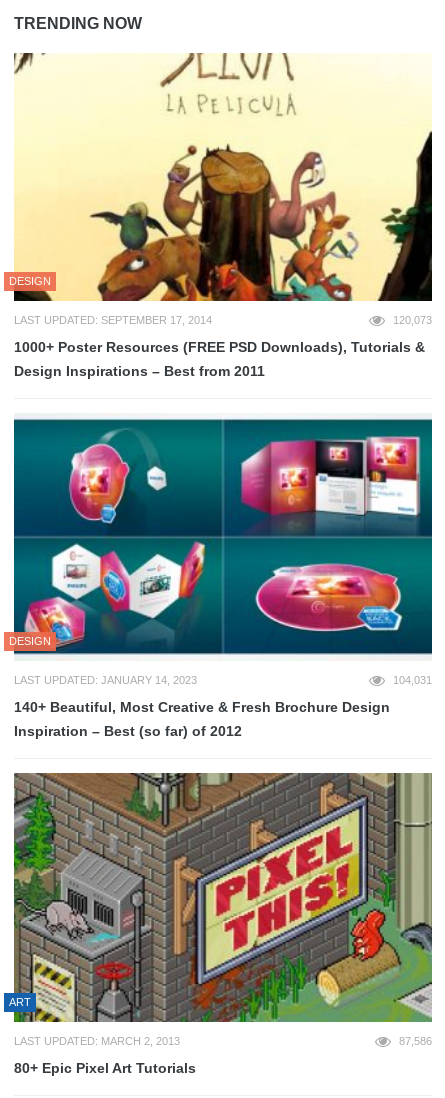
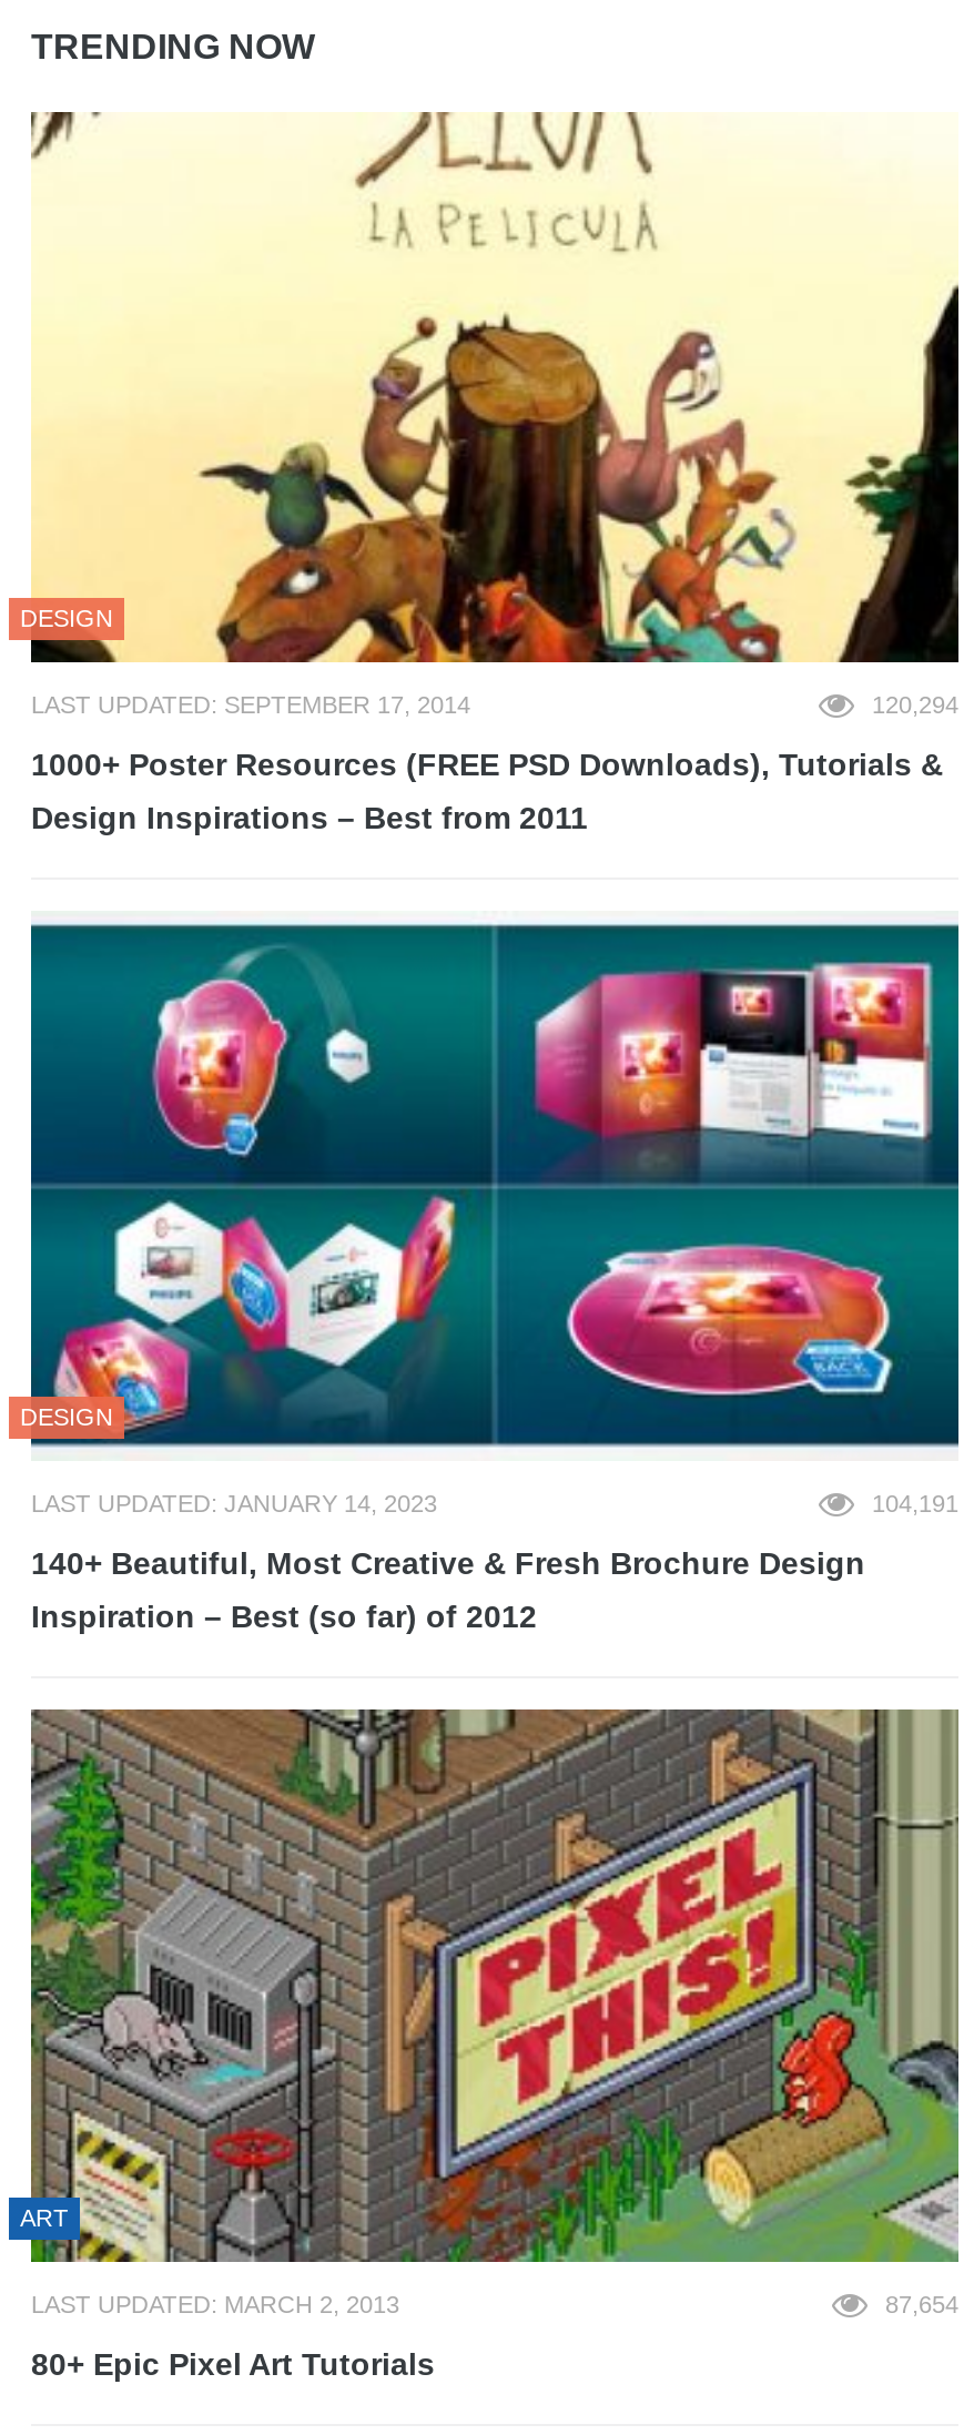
- 120,073
+ 120,294

- 104,031
+ 104,191

- 87,586
+ 87,654
